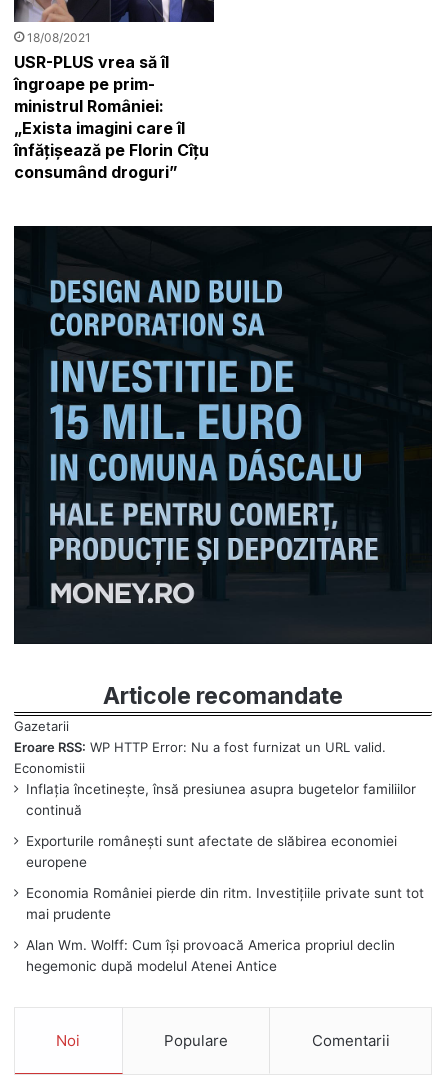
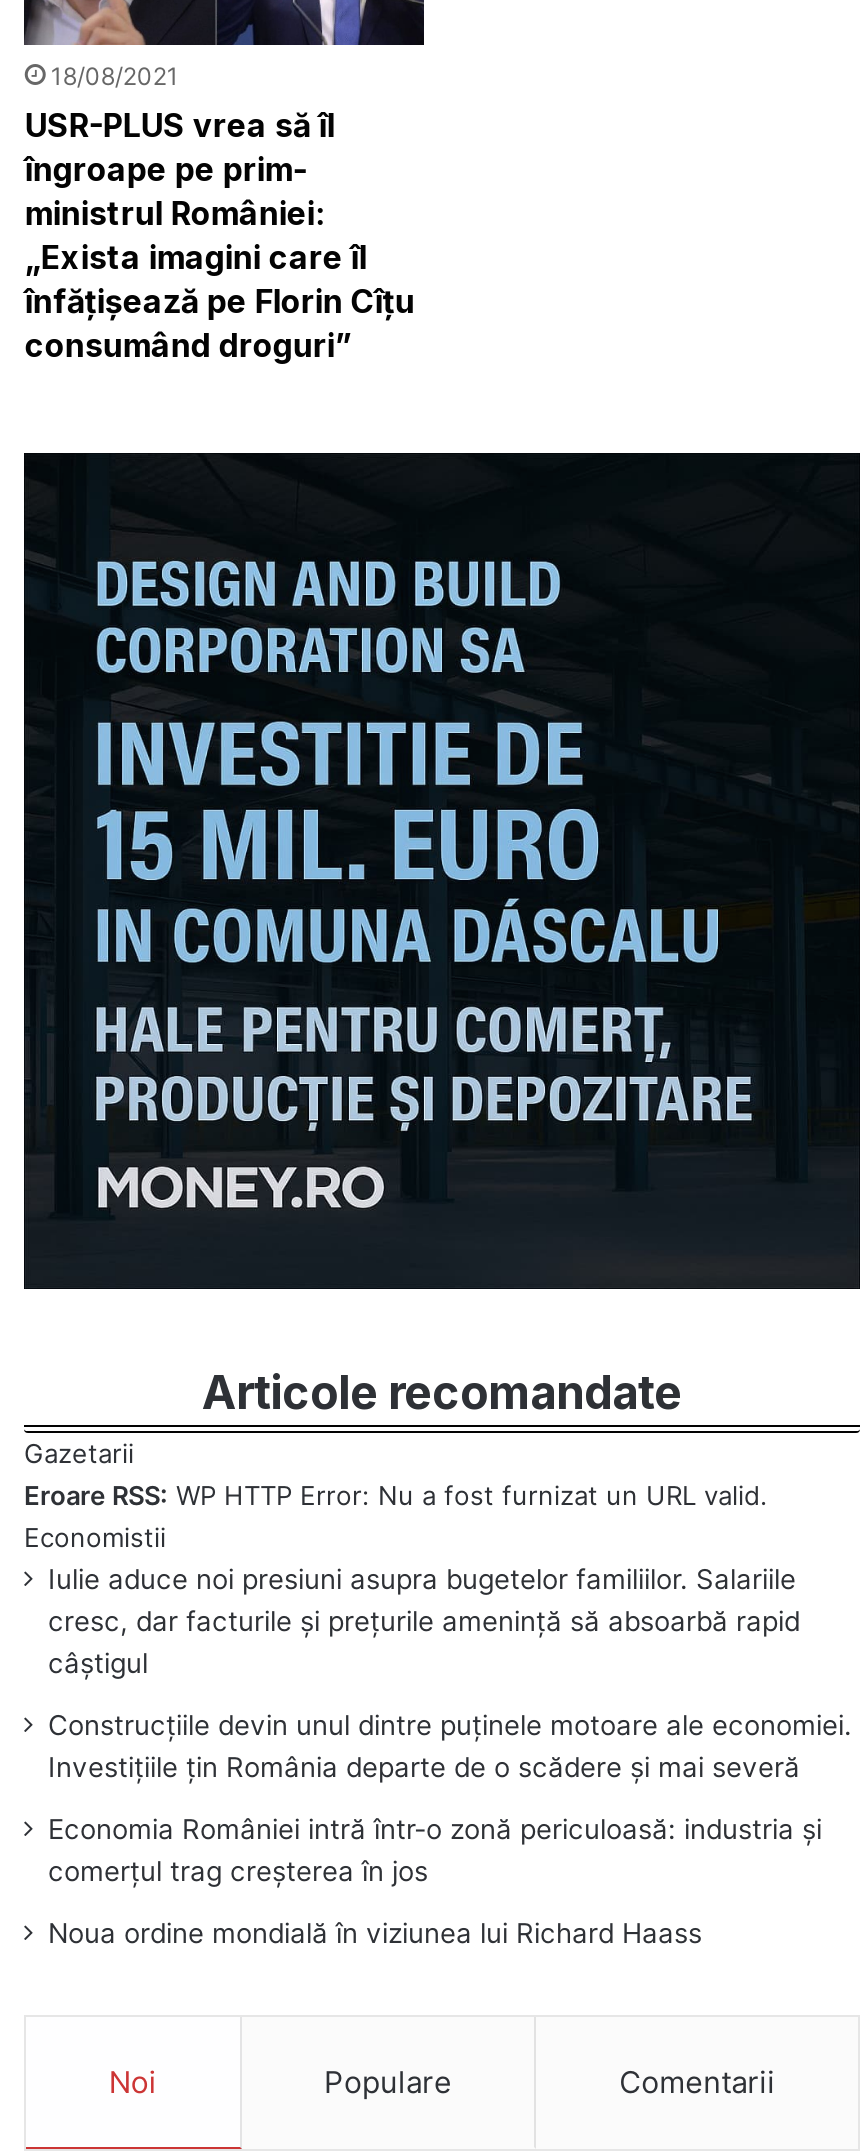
- Inflația încetinește, însă presiunea asupra bugetelor familiilor
- continuă
+ Iulie aduce noi presiuni asupra bugetelor familiilor. Salariile
+ cresc, dar facturile și prețurile amenință să absoarbă rapid
+ câștigul

- Exporturile românești sunt afectate de slăbirea economiei
- europene
+ Construcțiile devin unul dintre puținele motoare ale economiei.
+ Investițiile țin România departe de o scădere și mai severă

- Economia României pierde din ritm. Investițiile private sunt tot
- mai prudente
+ Economia României intră într-o zonă periculoasă: industria și
+ comerțul trag creșterea în jos

- Alan Wm. Wolff: Cum își provoacă America propriul declin
- hegemonic după modelul Atenei Antice
+ Noua ordine mondială în viziunea lui Richard Haass
